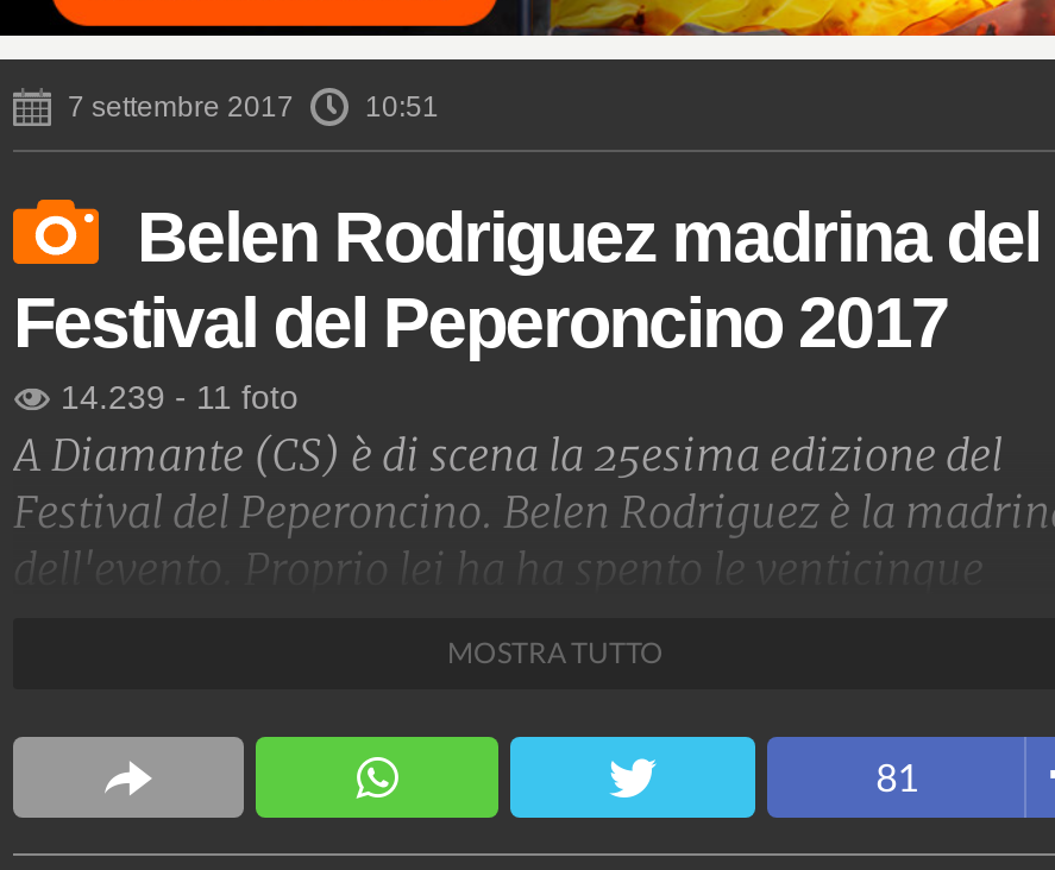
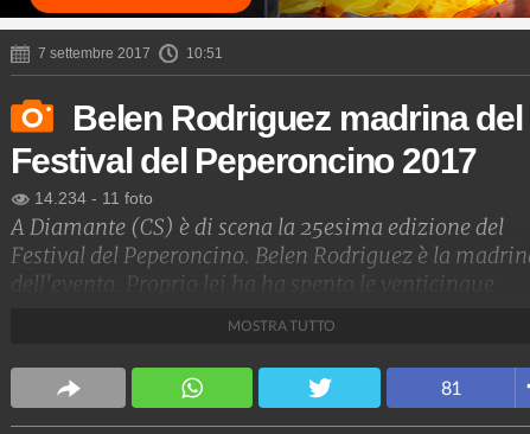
- 14.239 - 11 foto
+ 14.234 - 11 foto
